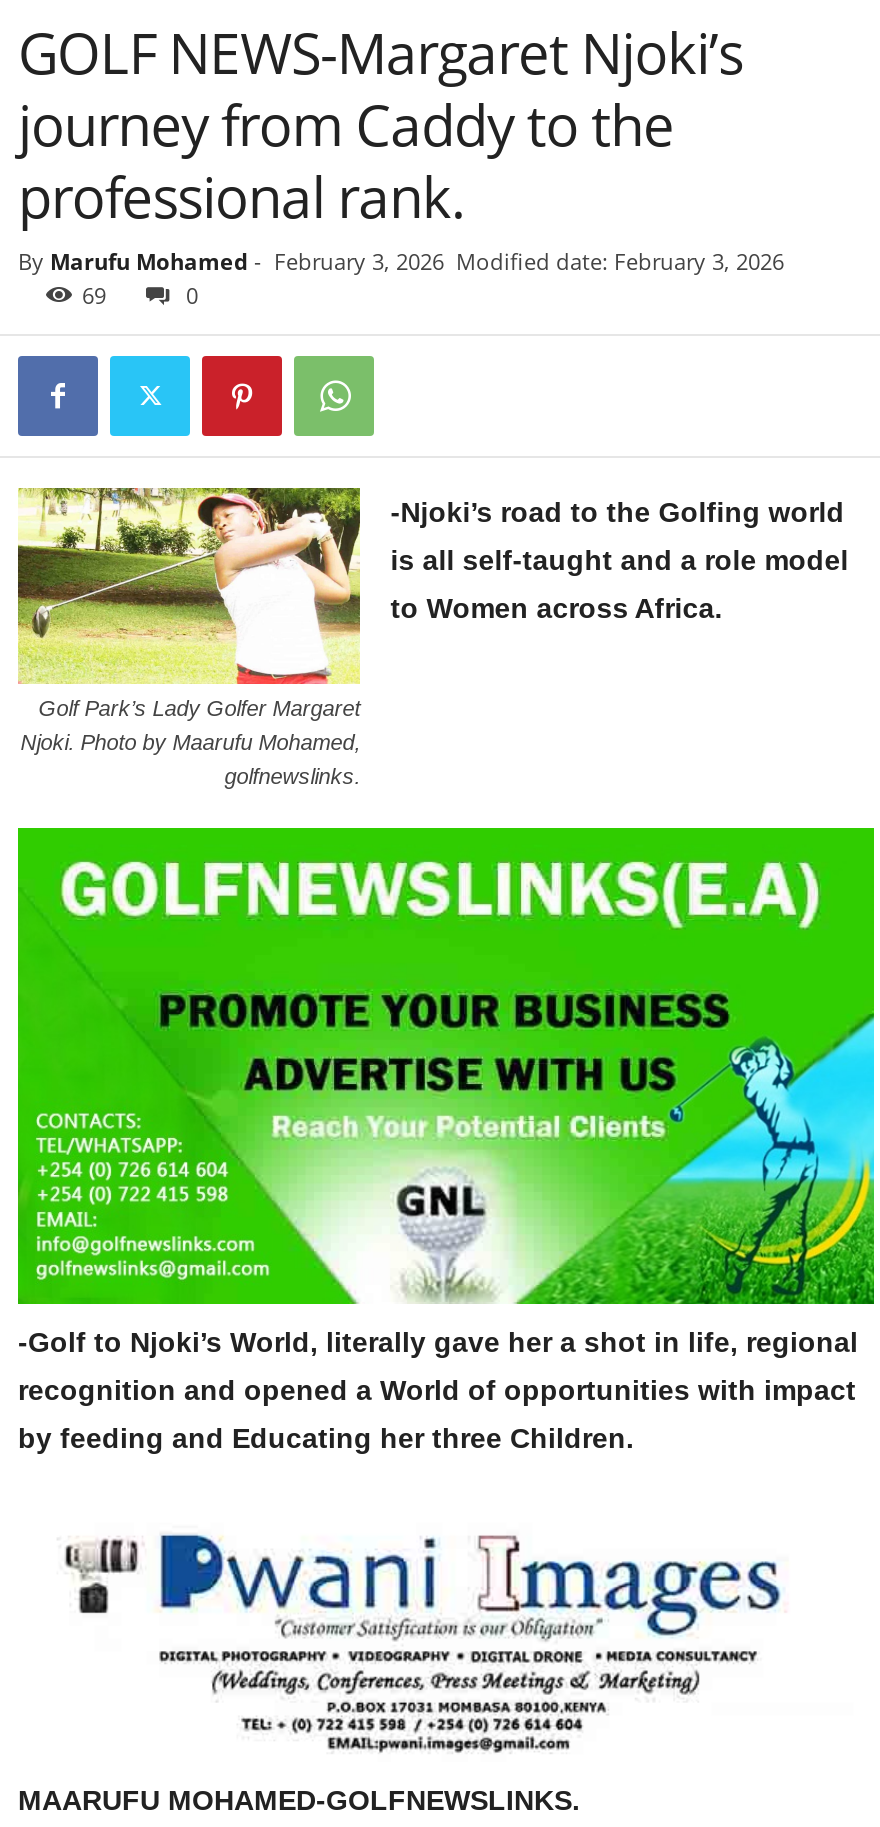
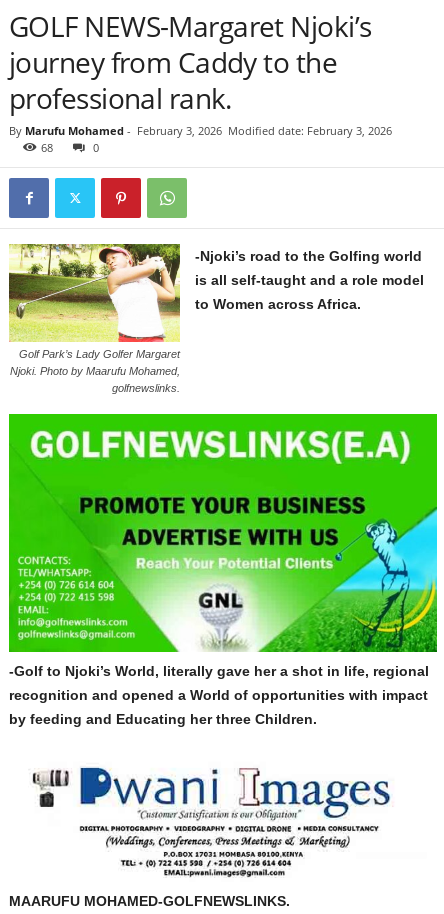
- 69
+ 68
